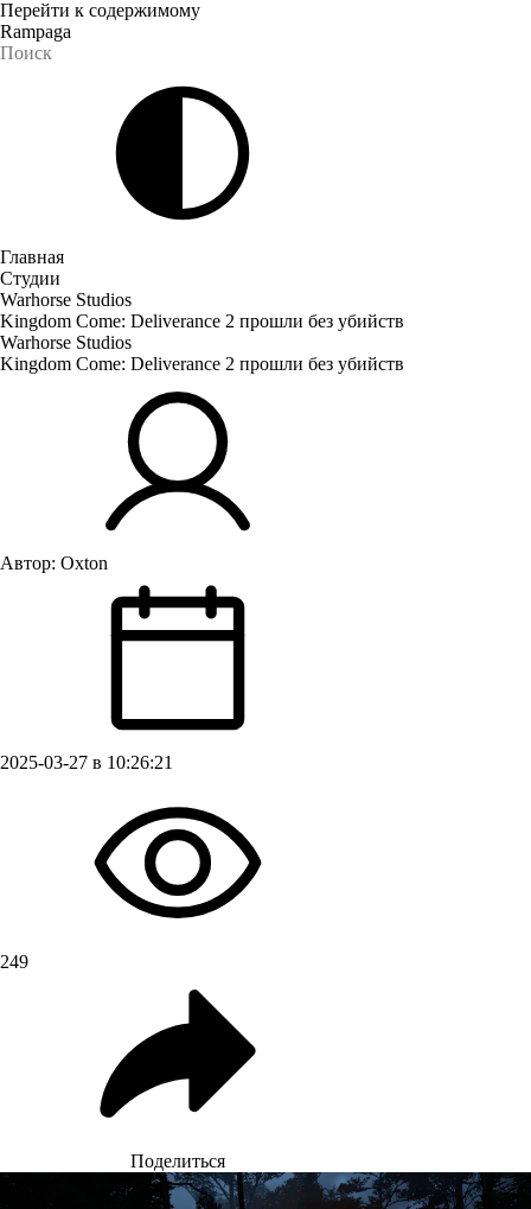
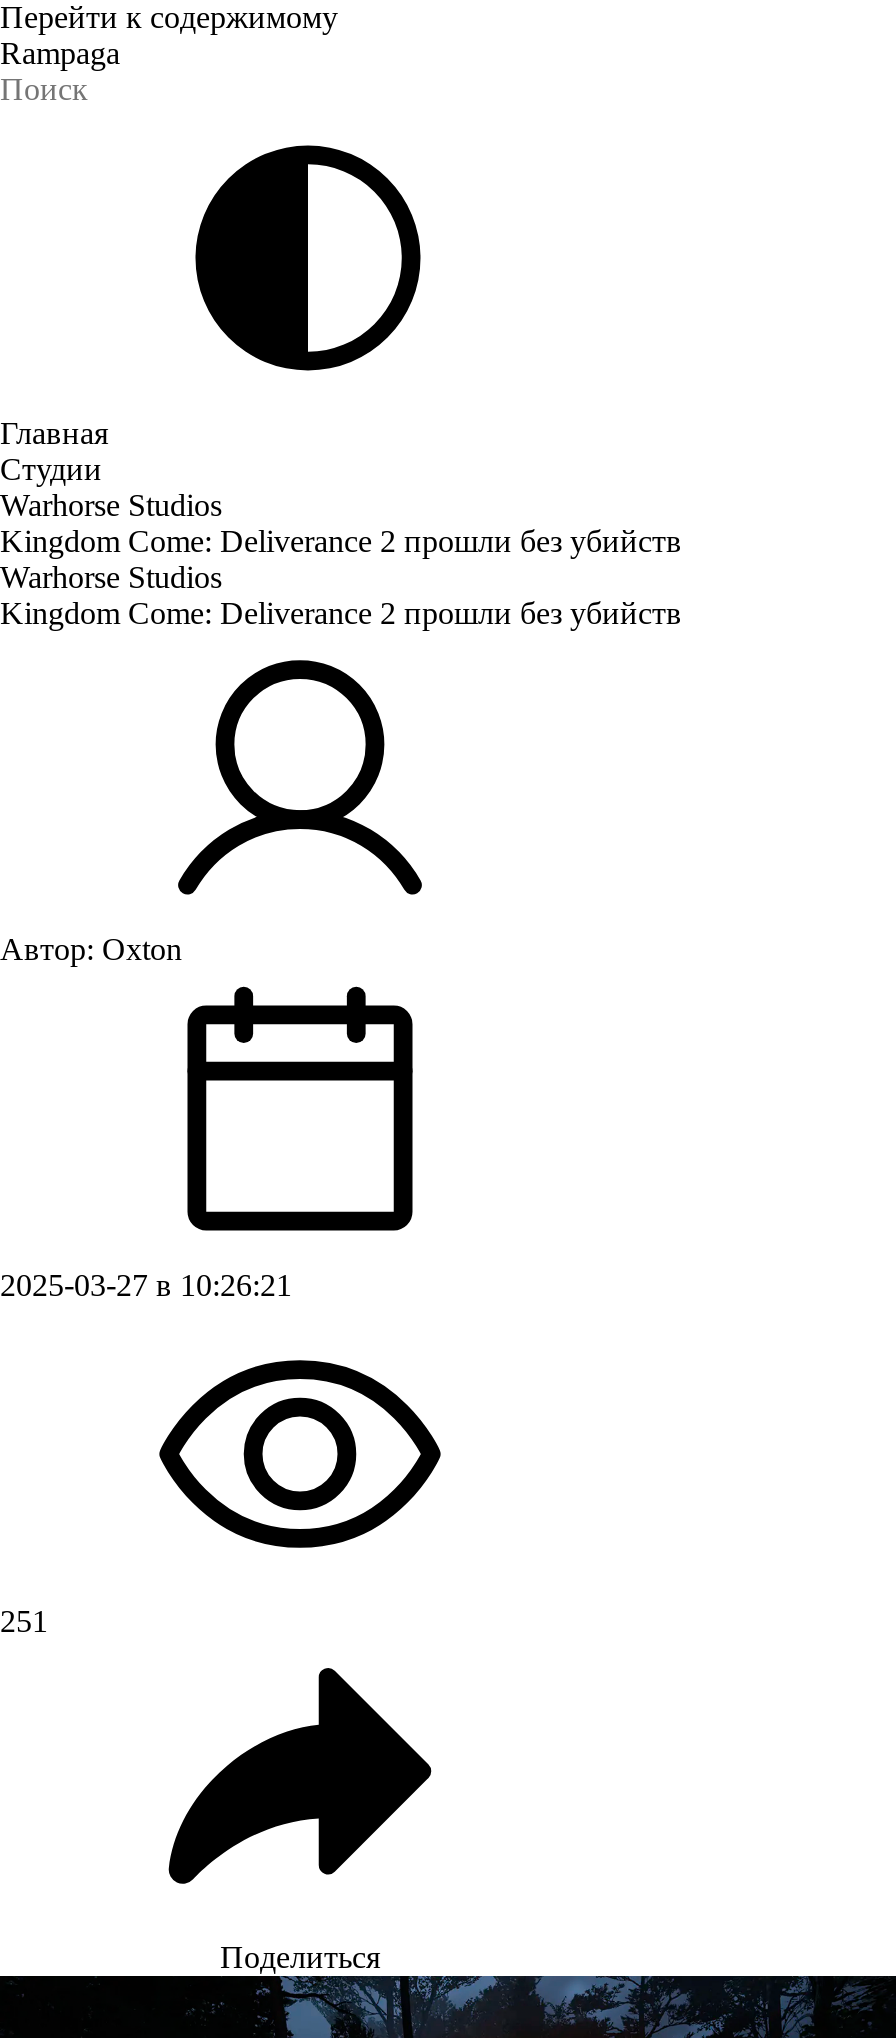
- 249
+ 251
